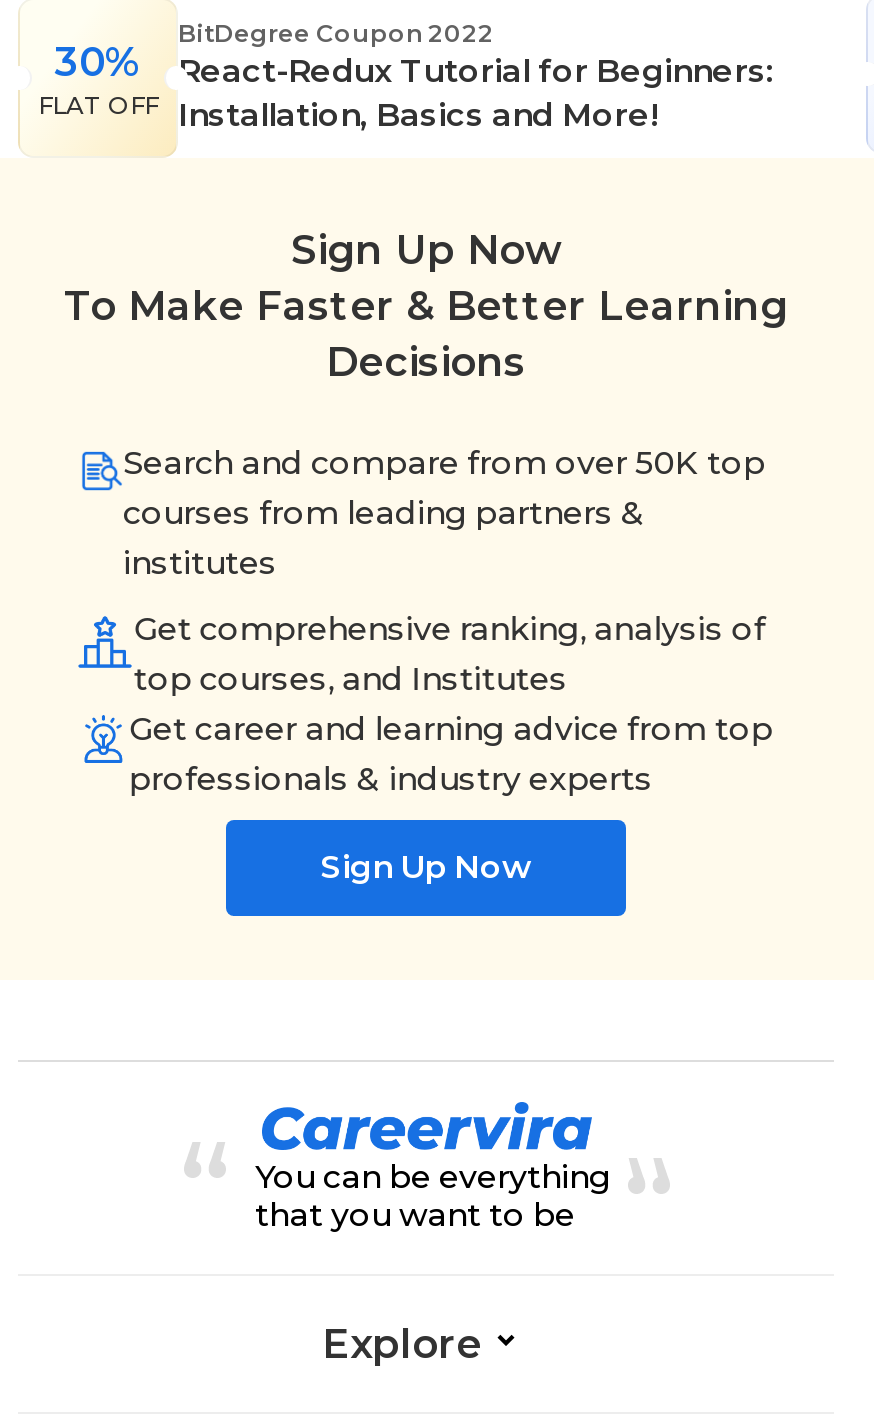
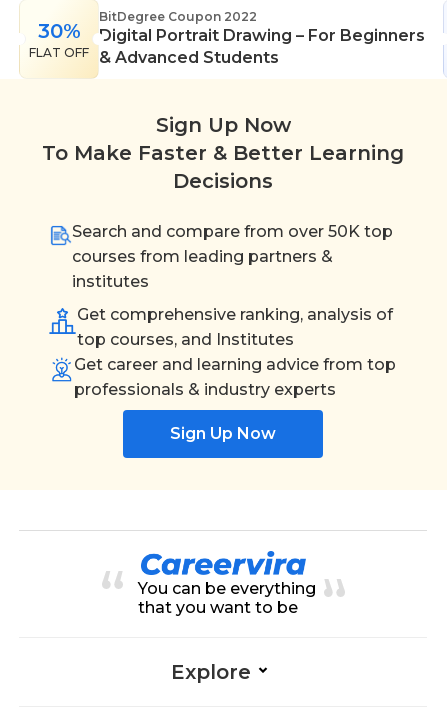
- React-Redux Tutorial for Beginners:
- Installation, Basics and More!
+ Digital Portrait Drawing – For Beginners
+ & Advanced Students
